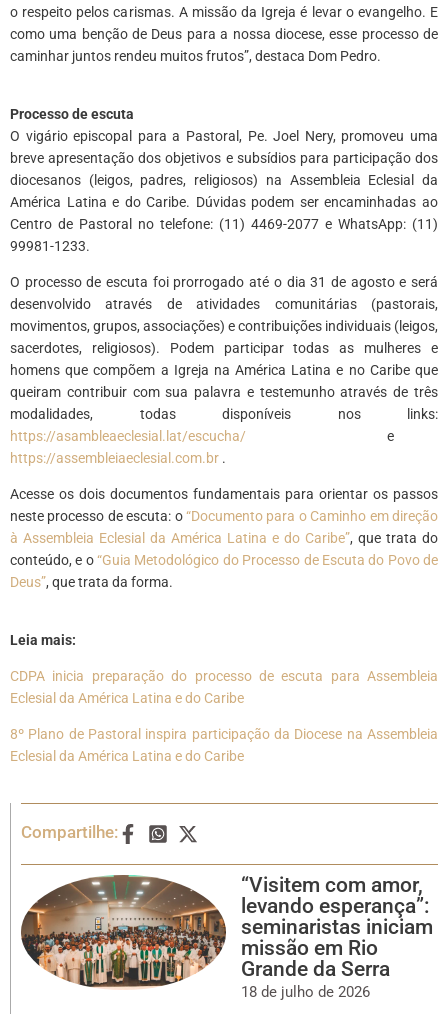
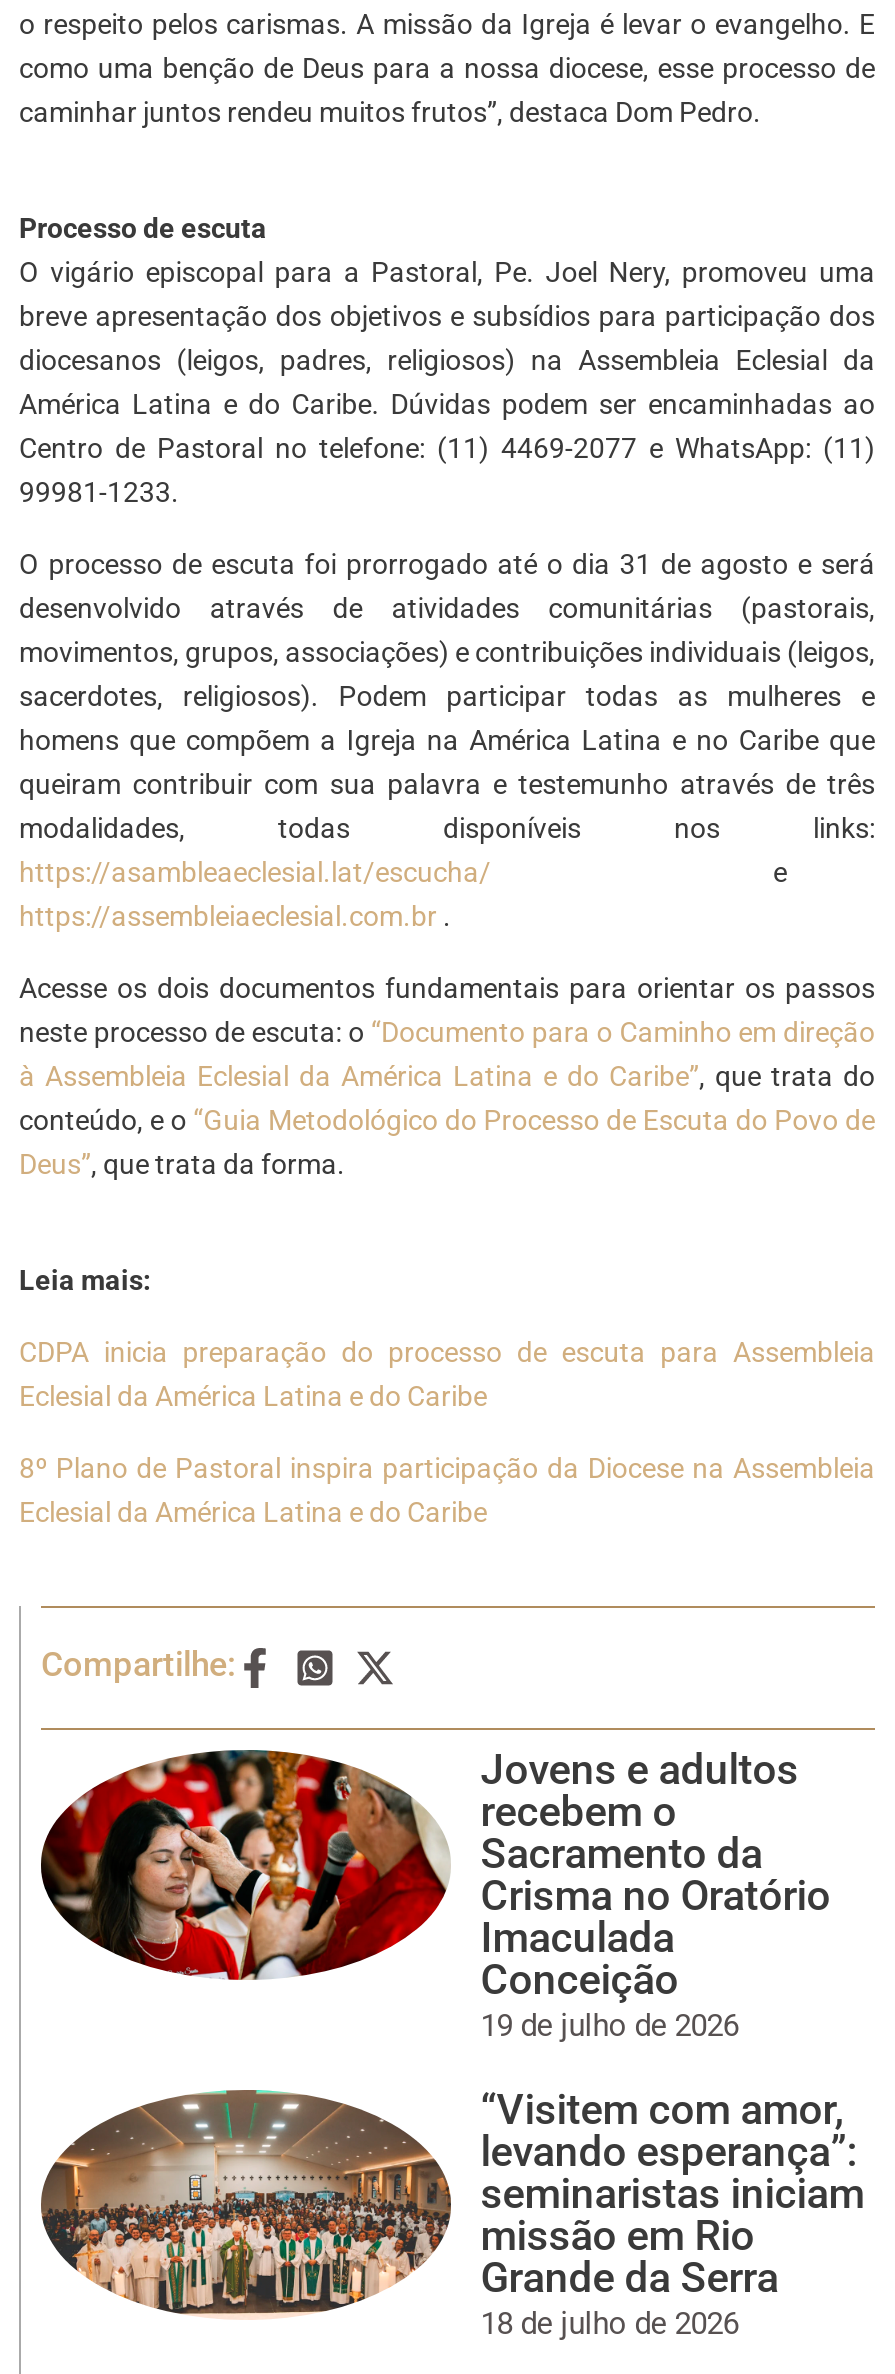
+ [image]
+ Jovens e adultos
+ recebem o
+ Sacramento da
+ Crisma no Oratório
+ Imaculada
+ Conceição
+ 19 de julho de 2026
